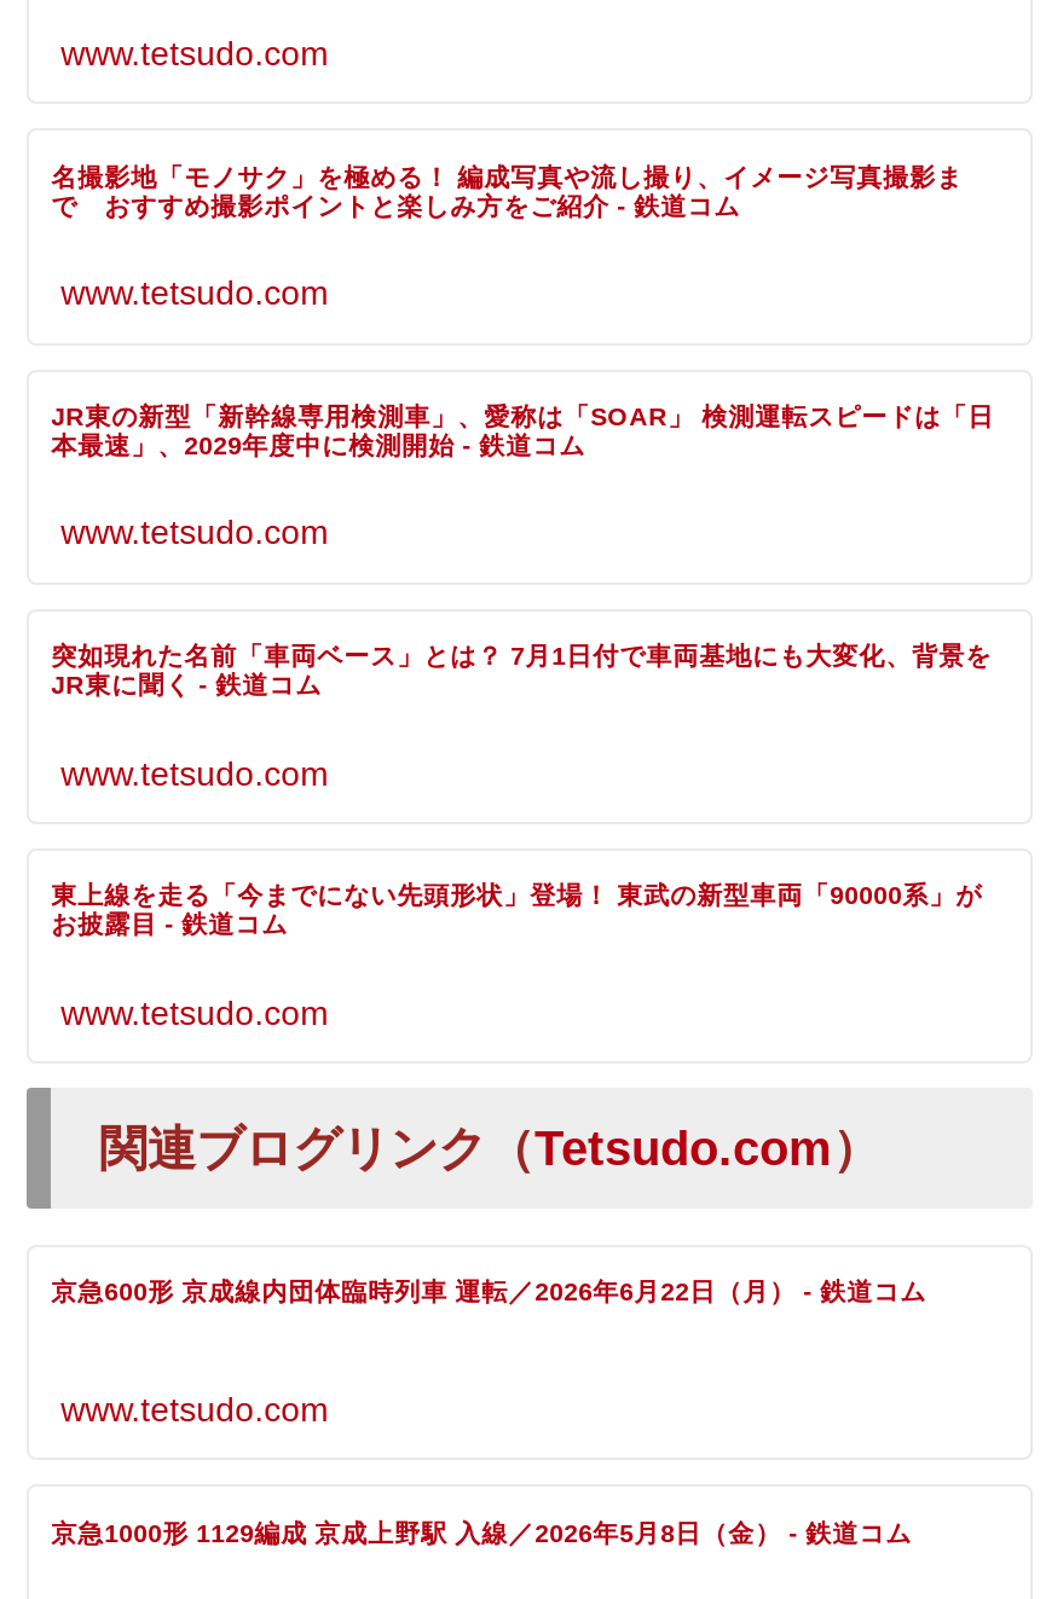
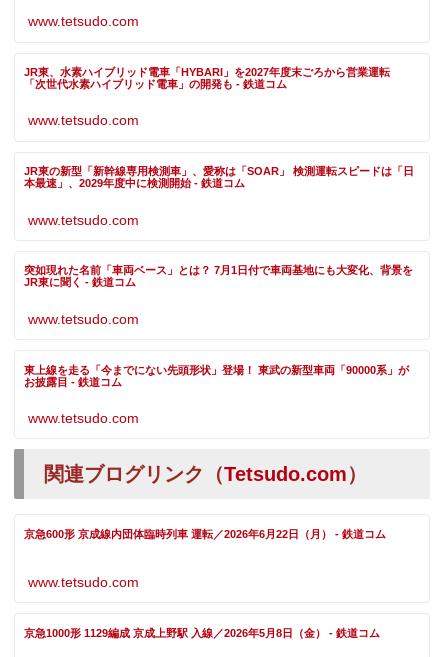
- 名撮影地「モノサク」を極める！ 編成写真や流し撮り、イメージ写真撮影ま
- で おすすめ撮影ポイントと楽しみ方をご紹介 - 鉄道コム
+ JR東、水素ハイブリッド電車「HYBARI」を2027年度末ごろから営業運転
+ 「次世代水素ハイブリッド電車」の開発も - 鉄道コム
